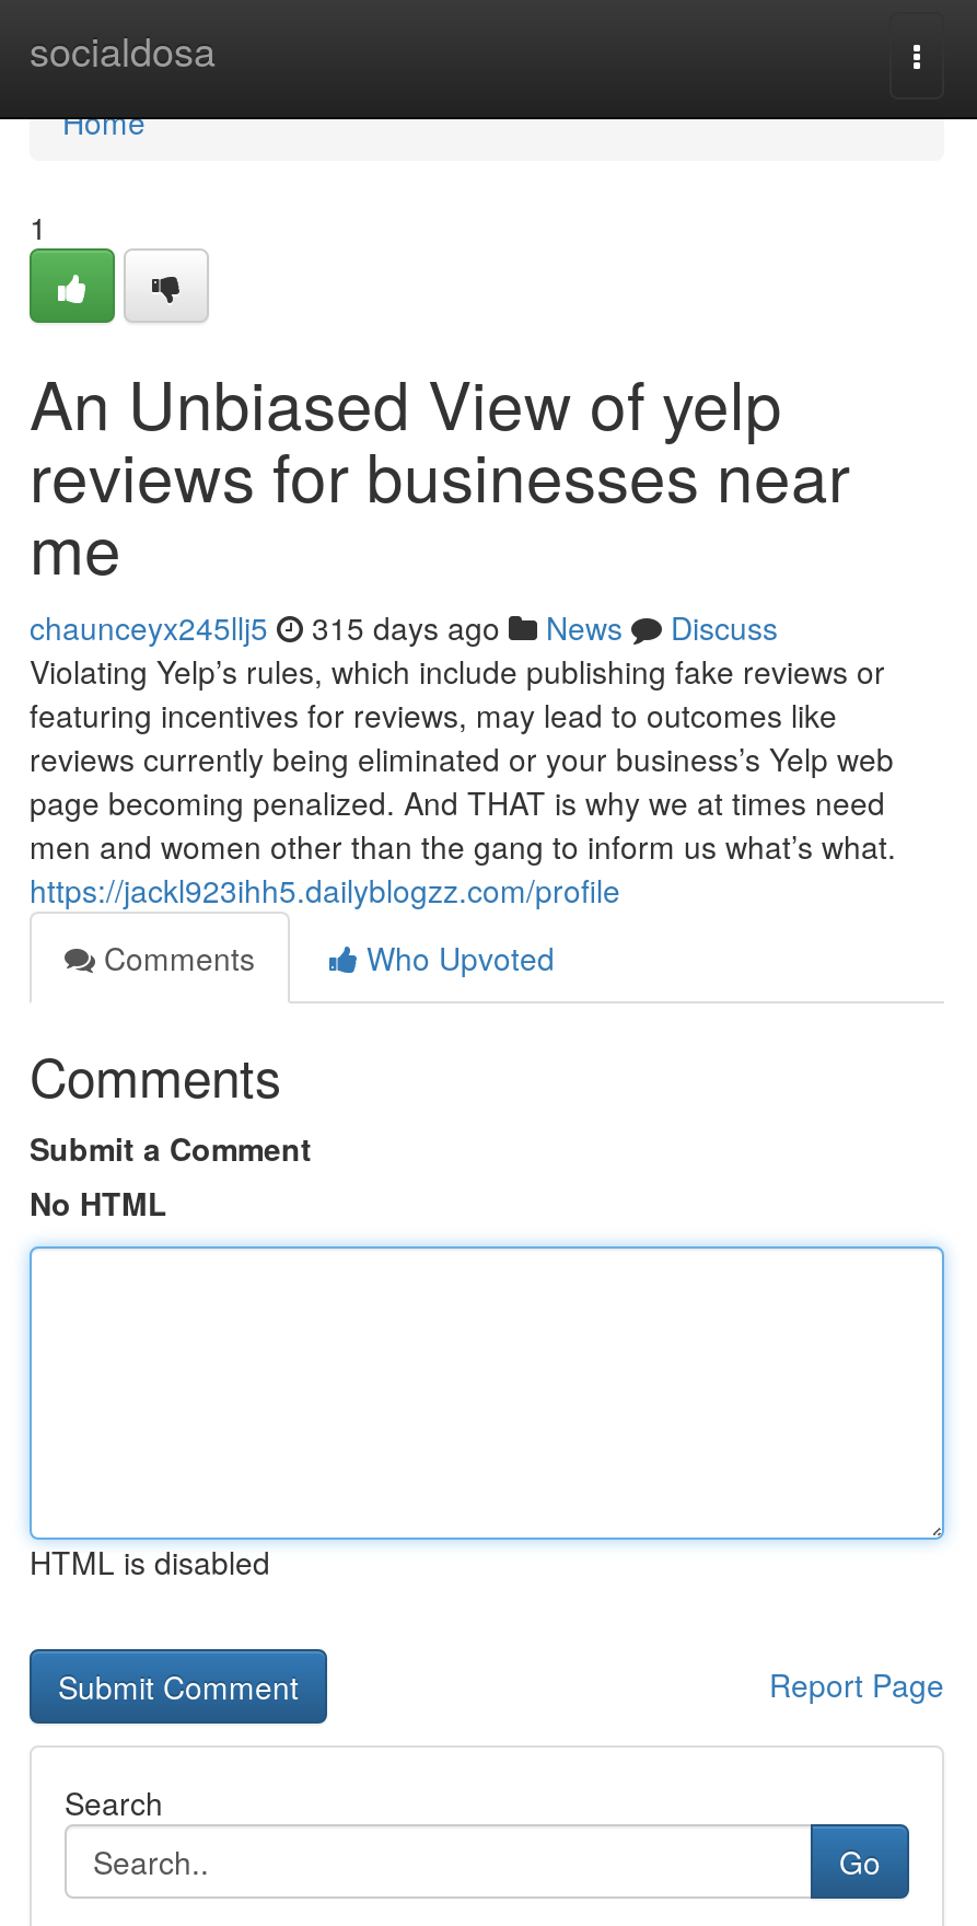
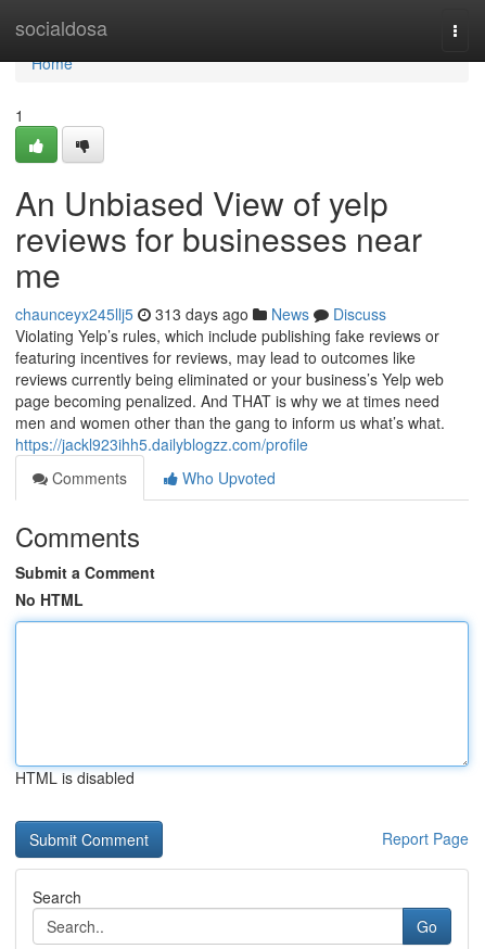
- chaunceyx245llj5 315 days ago News Discuss
+ chaunceyx245llj5 313 days ago News Discuss
